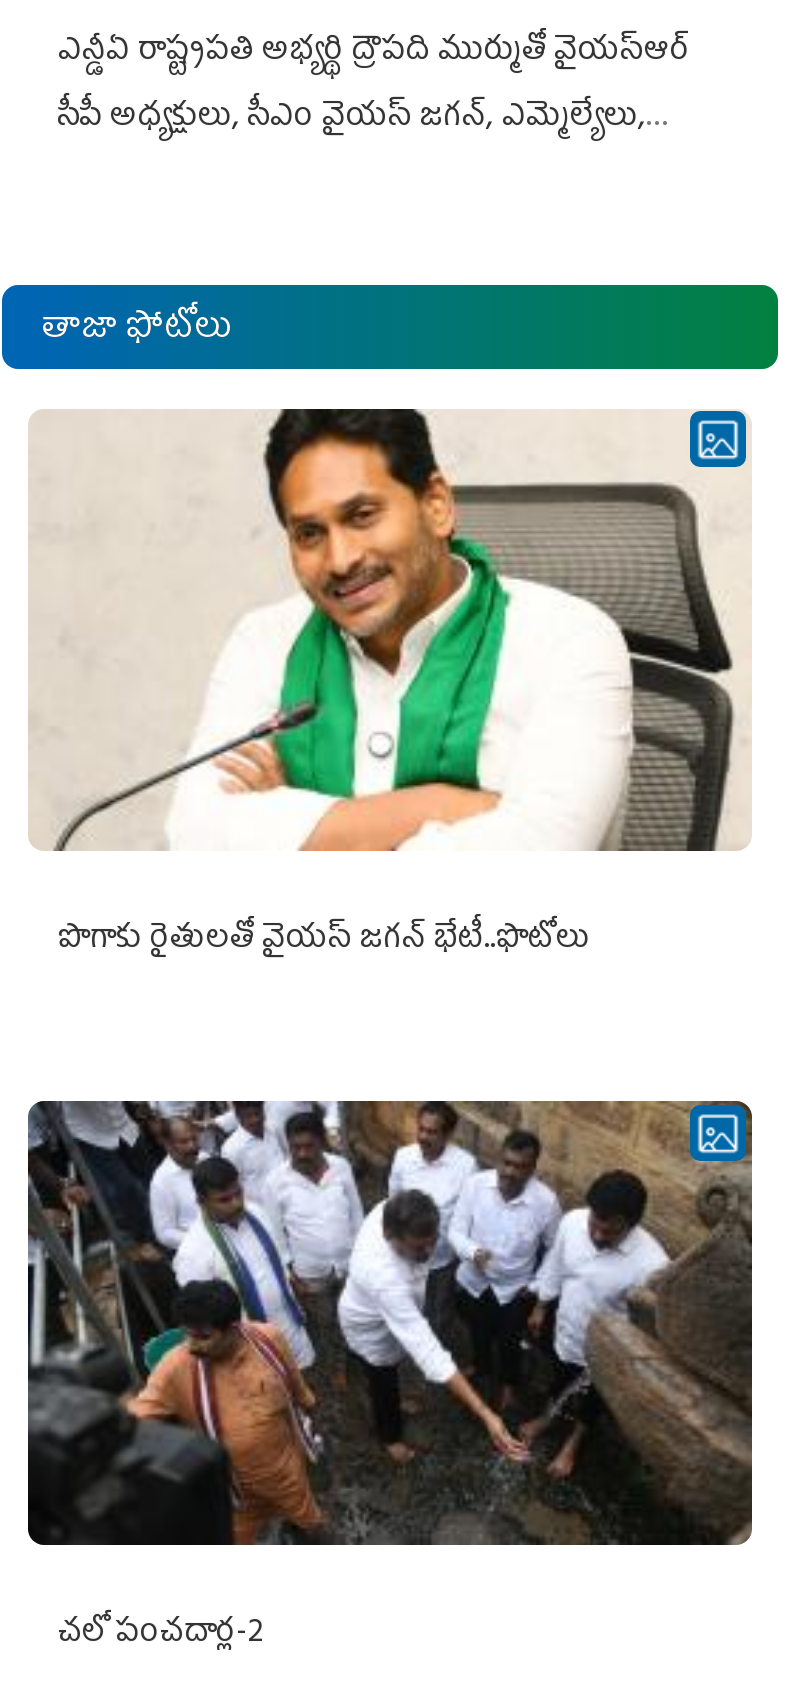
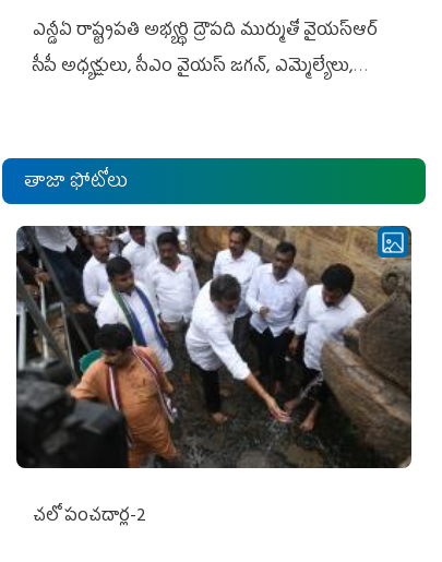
- [image]
- పొగాకు రైతులతో వైయస్‌ జగన్‌ భేటీ..ఫొటోలు
